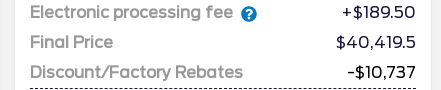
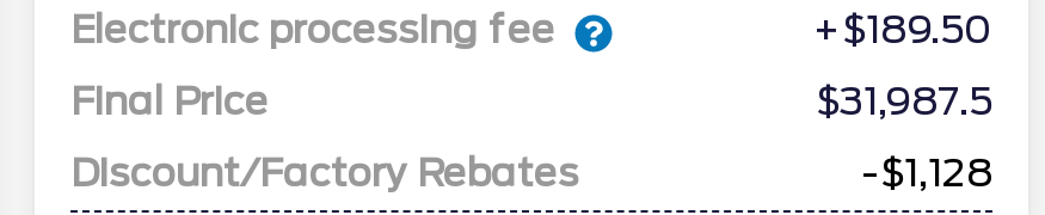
- $40,419.5
+ $31,987.5

- -$10,737
+ -$1,128
